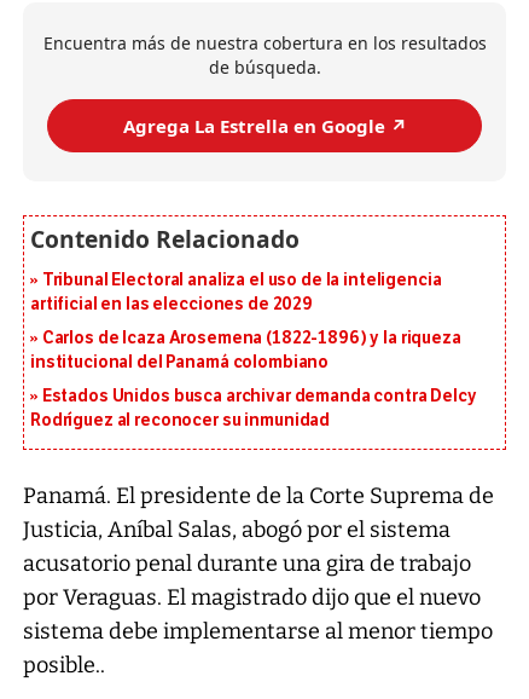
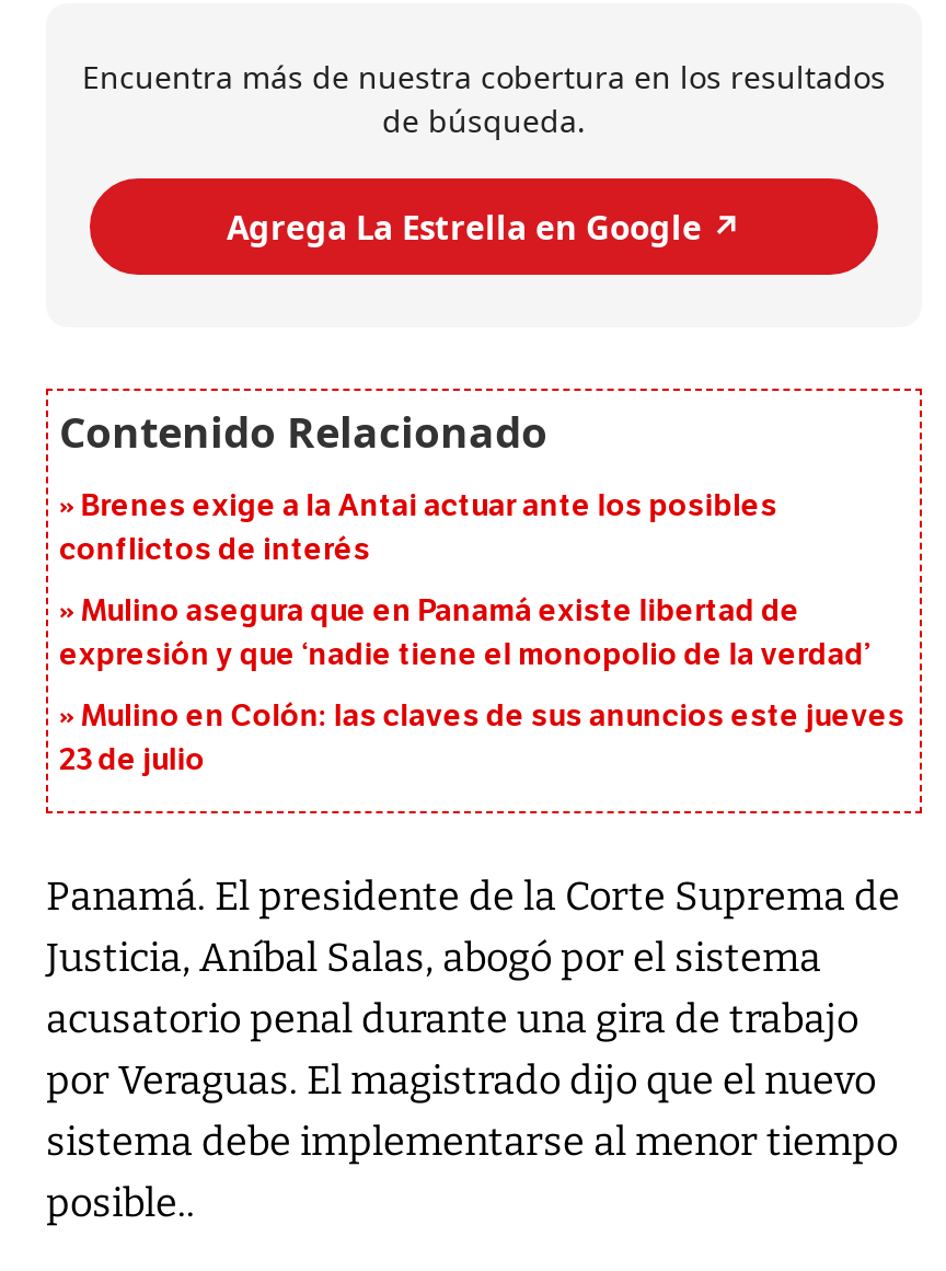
- Tribunal Electoral analiza el uso de la inteligencia
- artificial en las elecciones de 2029
+ Brenes exige a la Antai actuar ante los posibles
+ conflictos de interés

- Carlos de Icaza Arosemena (1822-1896) y la riqueza
- institucional del Panamá colombiano
+ Mulino asegura que en Panamá existe libertad de
+ expresión y que ‘nadie tiene el monopolio de la verdad’

- Estados Unidos busca archivar demanda contra Delcy
- Rodríguez al reconocer su inmunidad
+ Mulino en Colón: las claves de sus anuncios este jueves
+ 23 de julio
